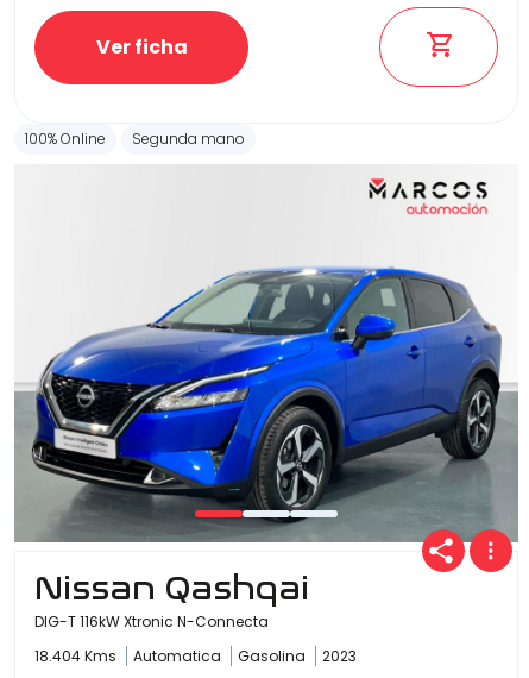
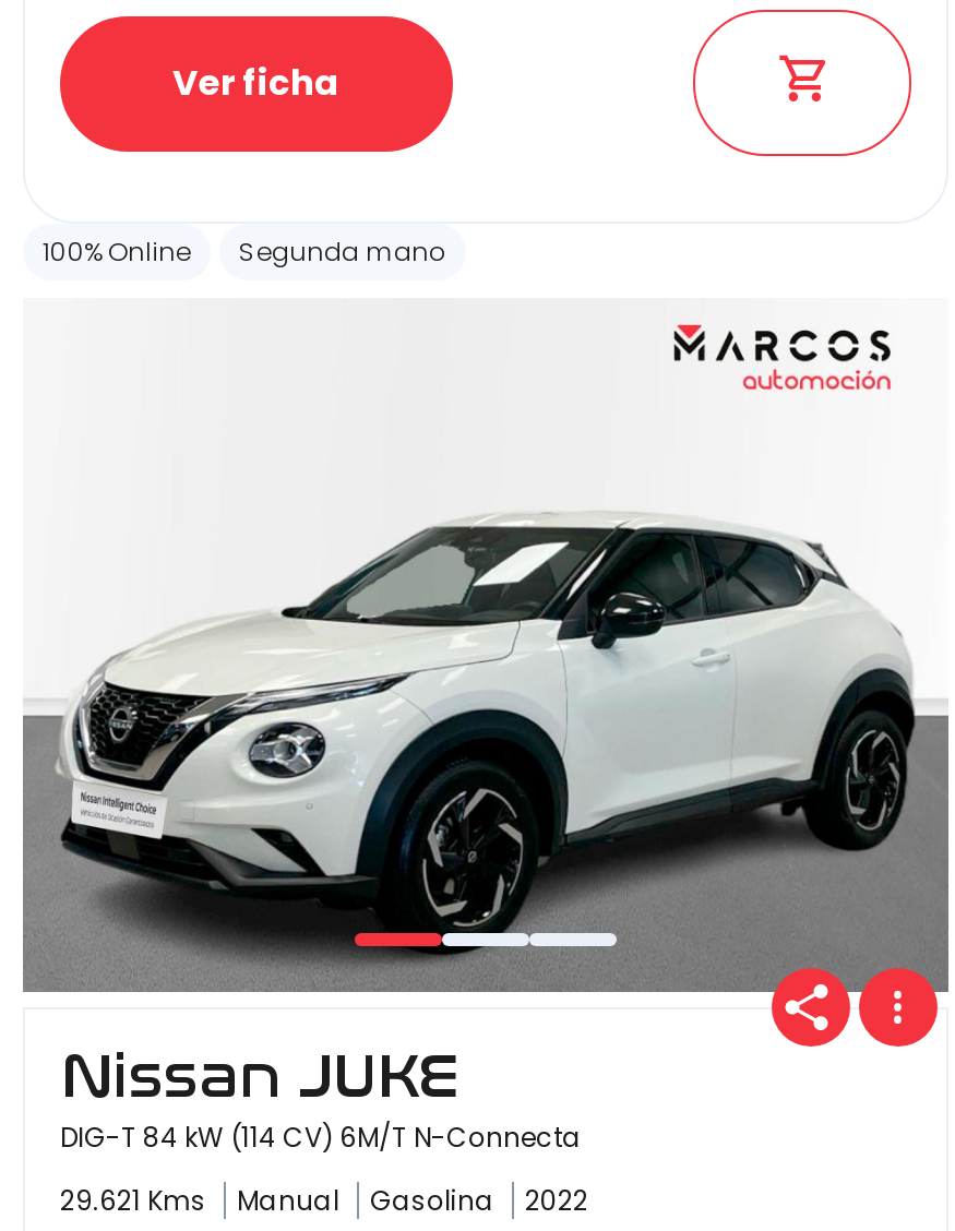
- [image]
- Nissan Qashqai
- DIG-T 116kW Xtronic N-Connecta
+ [image]
+ Nissan JUKE
+ DIG-T 84 kW (114 CV) 6M/T N-Connecta

- 18.404 Kms
- Automatica
+ 29.621 Kms
+ Manual

- 2023
+ 2022
